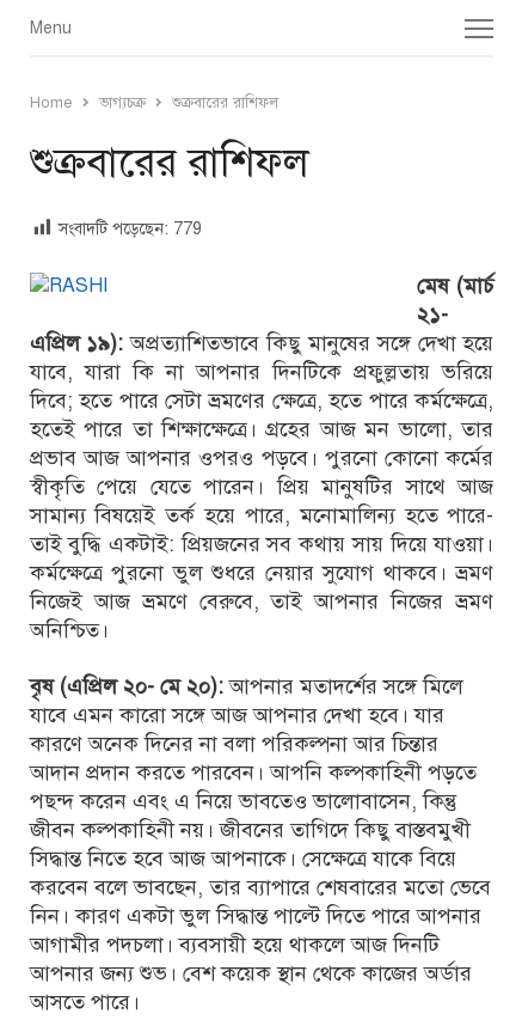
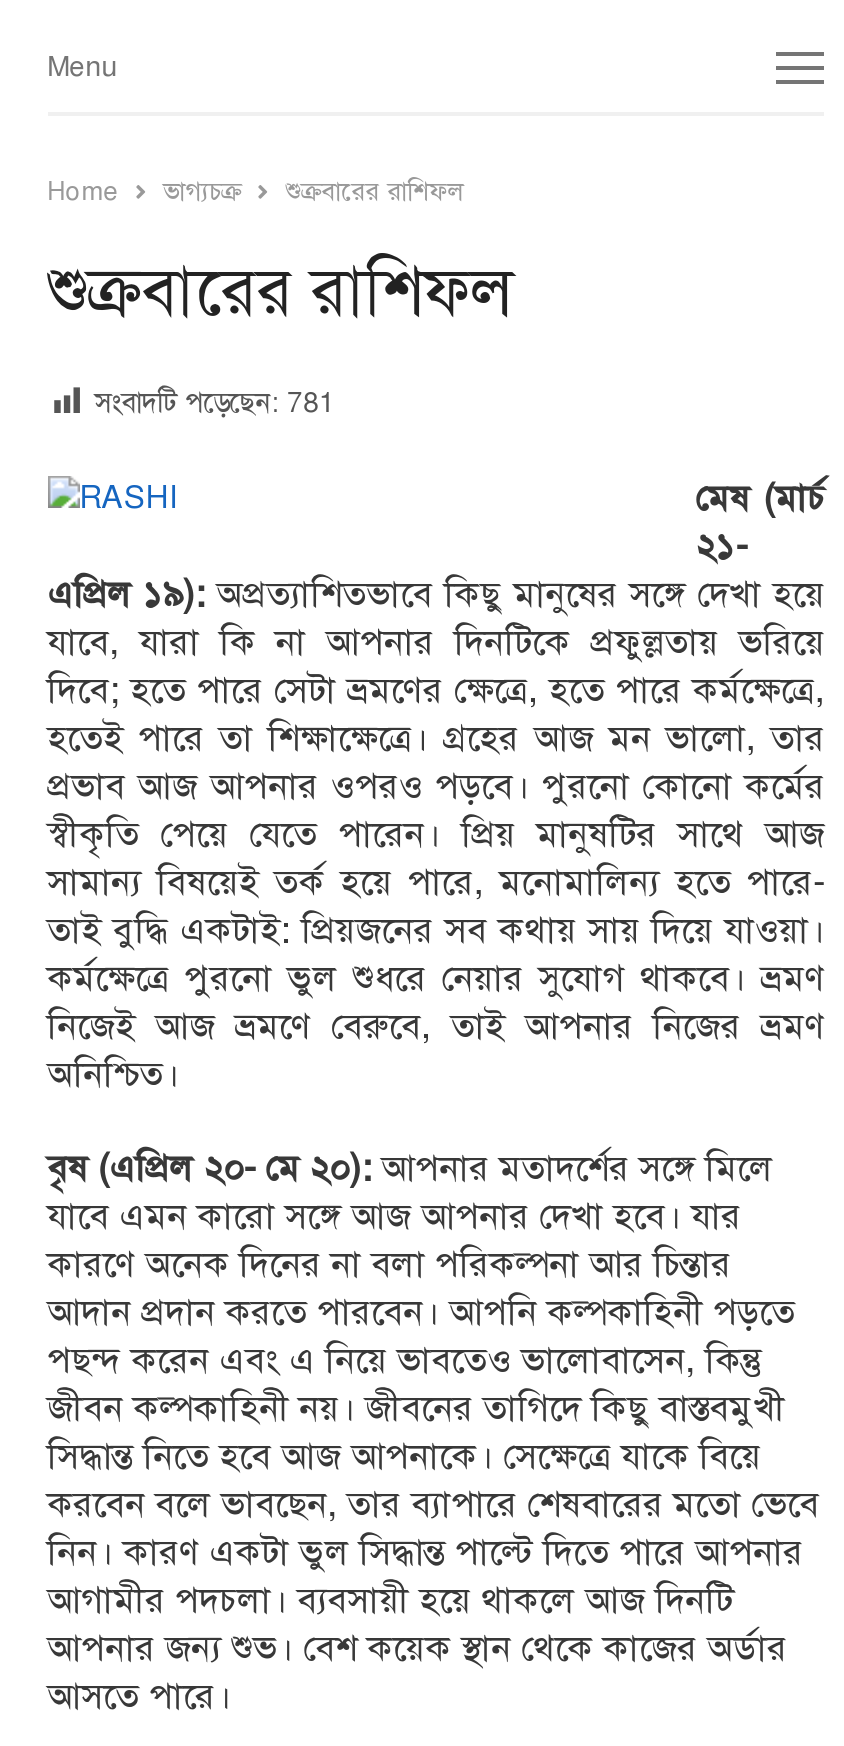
- সংবাদটি পড়েছেন: 779
+ সংবাদটি পড়েছেন: 781
